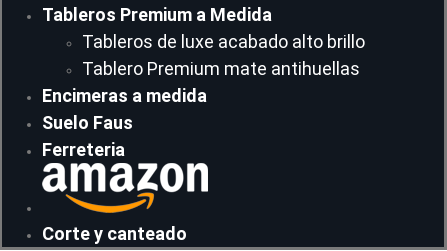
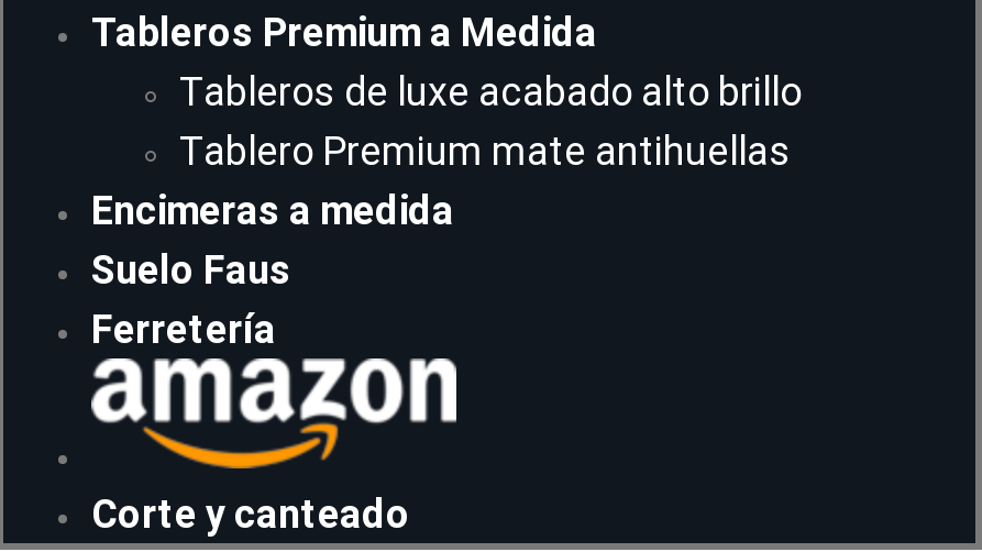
- Ferreteria
+ Ferretería
